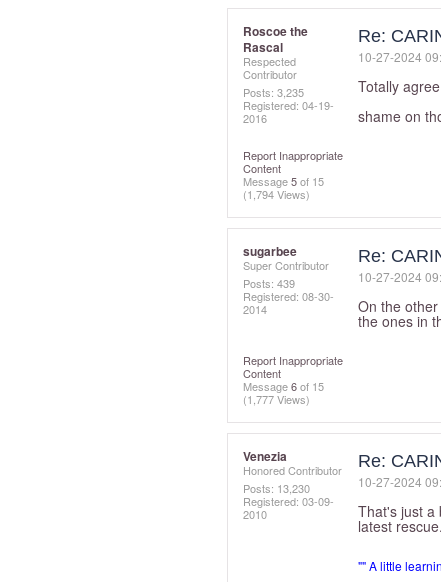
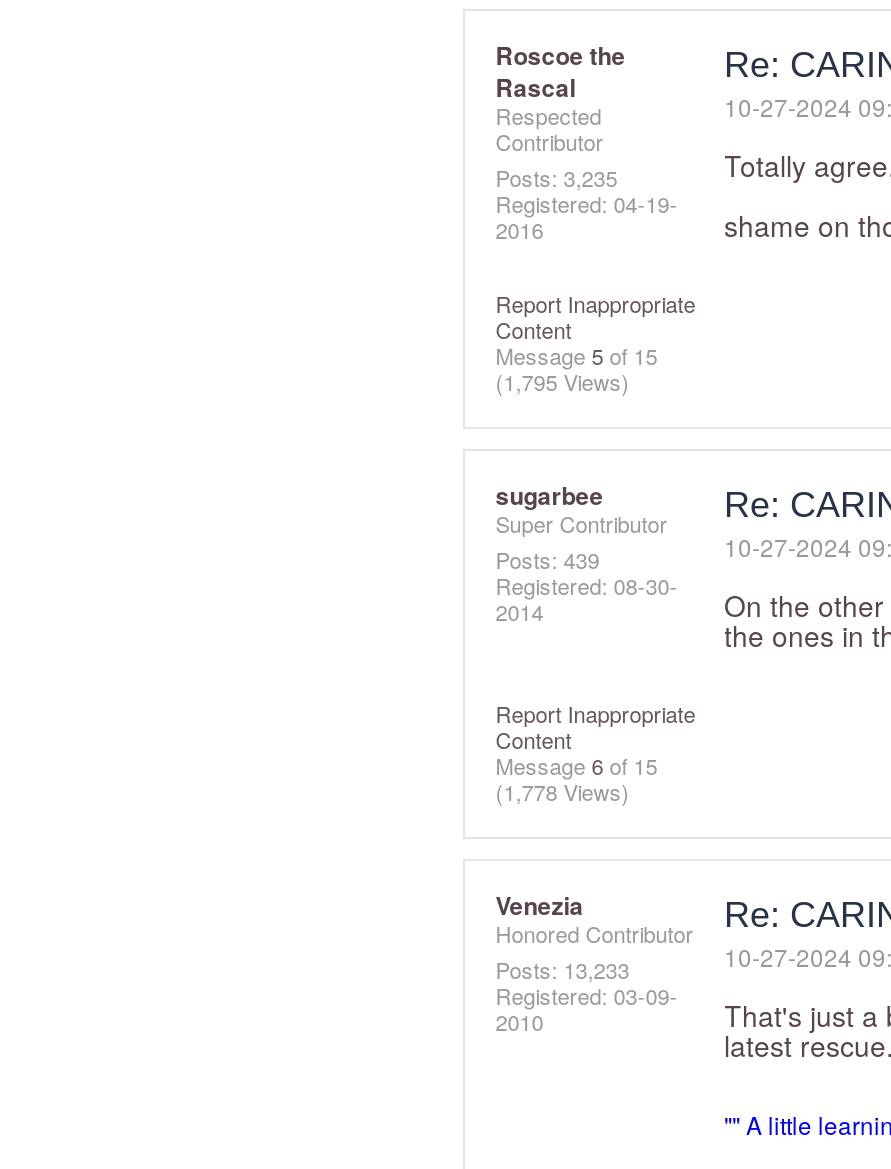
- (1,794 Views)
+ (1,795 Views)

- (1,777 Views)
+ (1,778 Views)

- Posts: 13,230
+ Posts: 13,233
